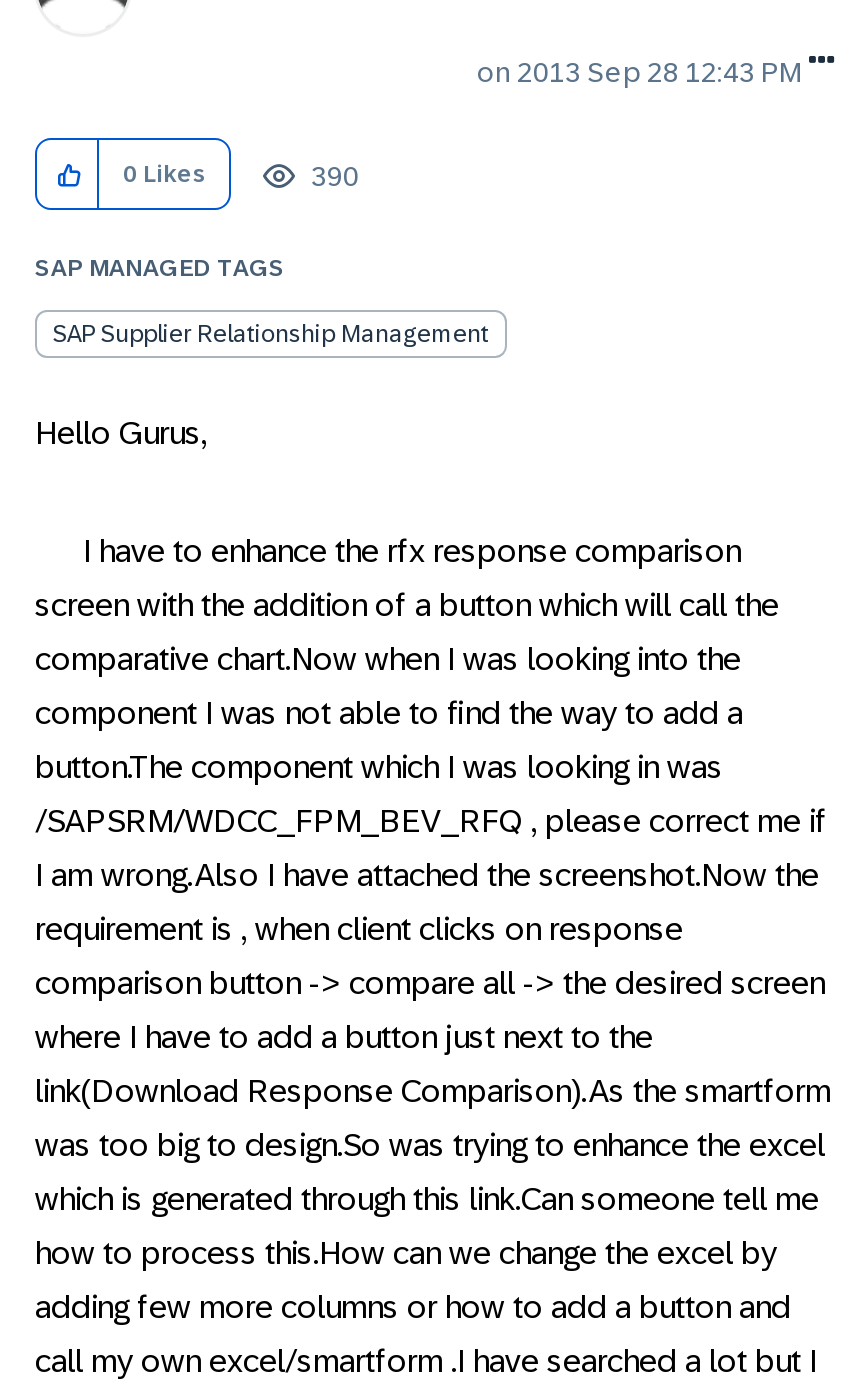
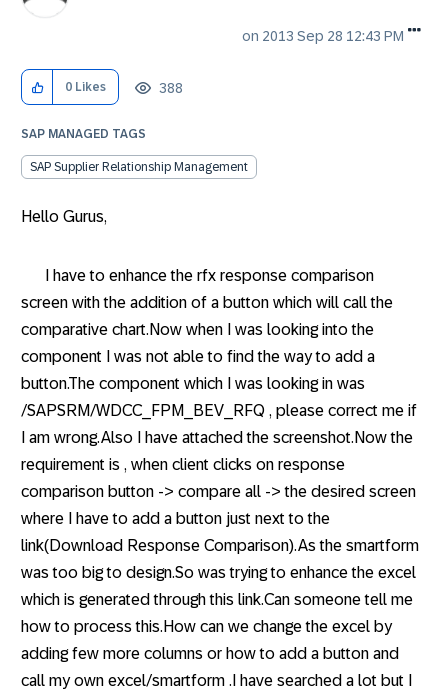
- 390
+ 388
